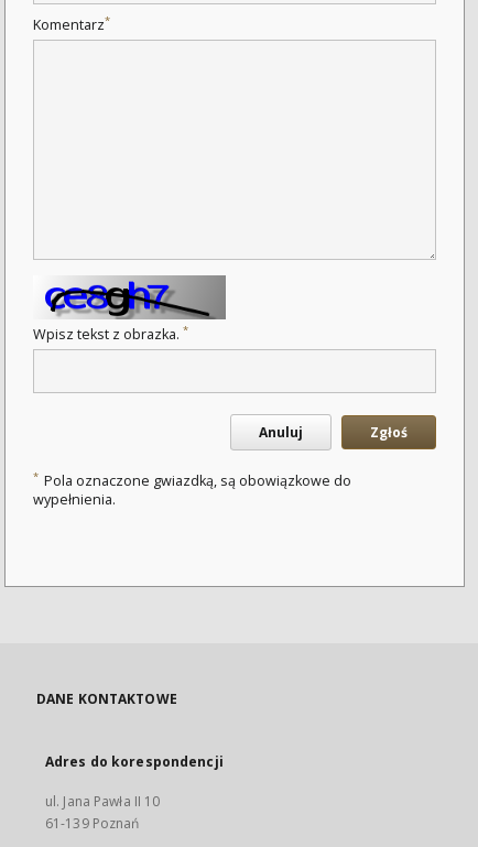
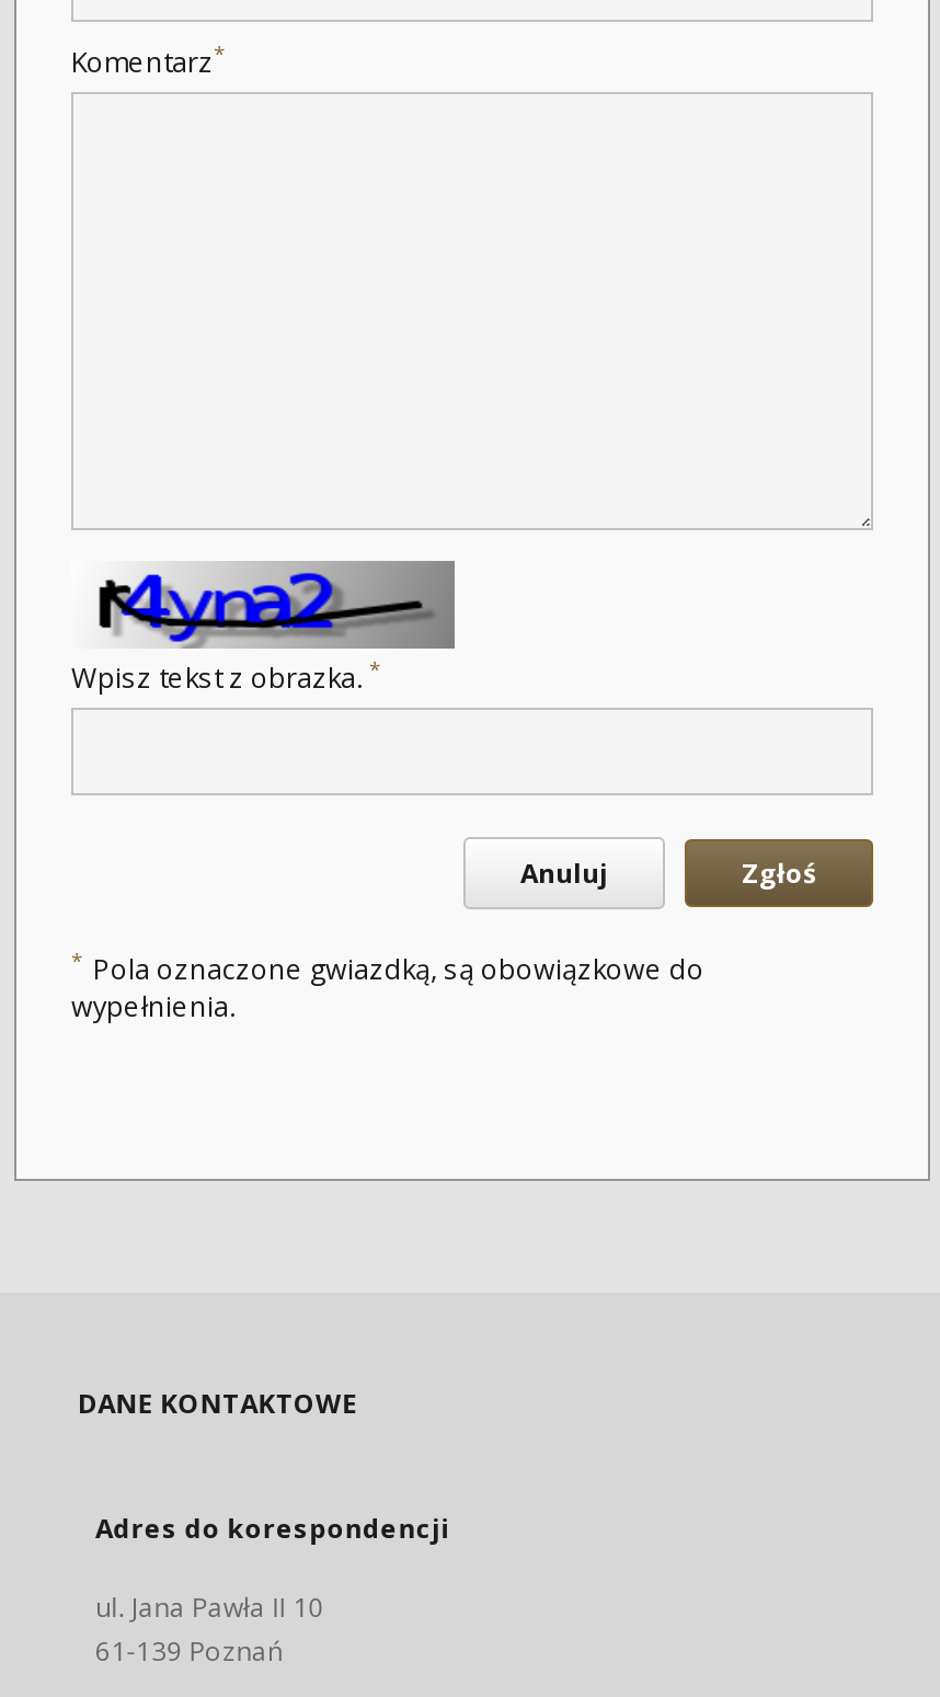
- [image]
+ [image]
